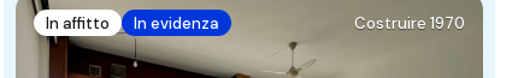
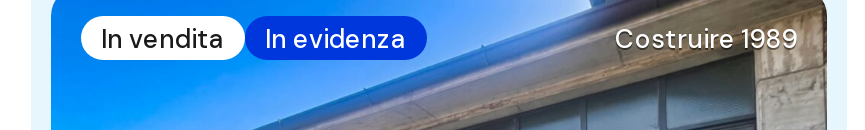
- In affitto
+ In vendita

- Costruire 1970
+ Costruire 1989
